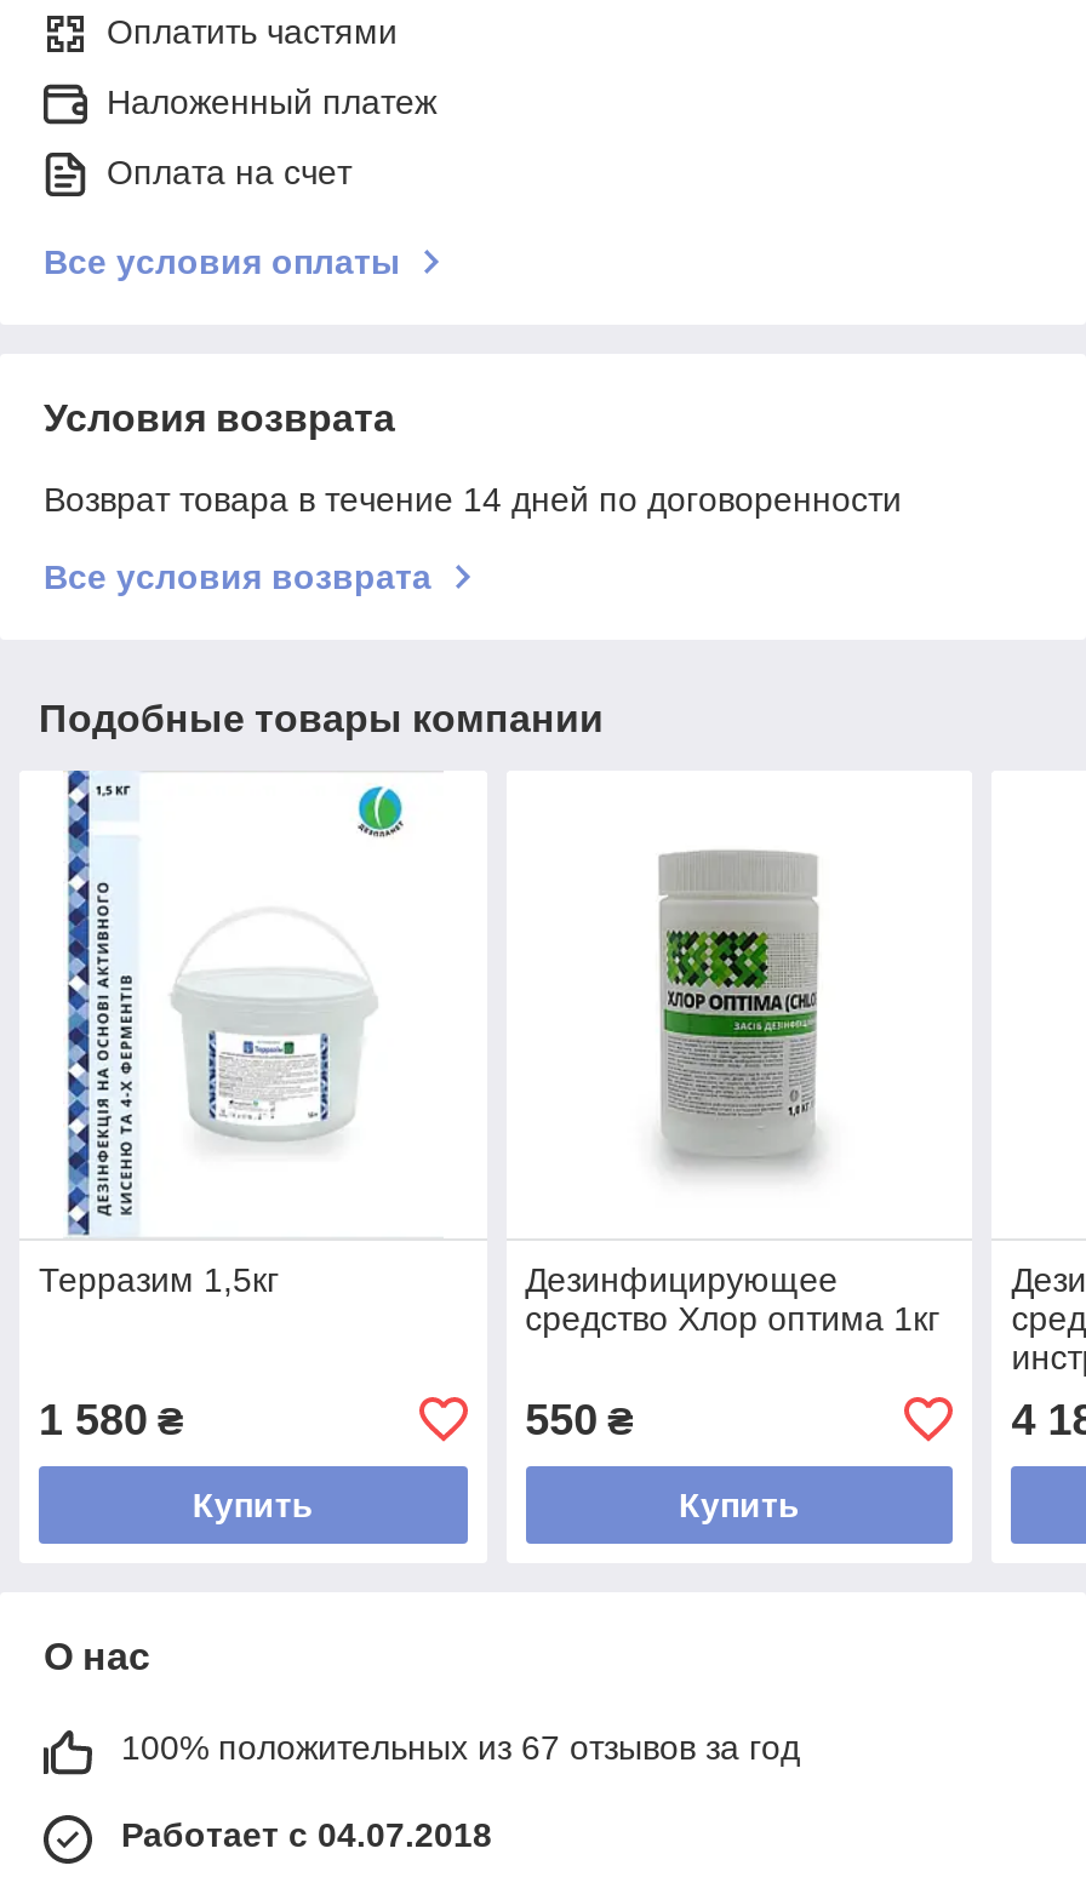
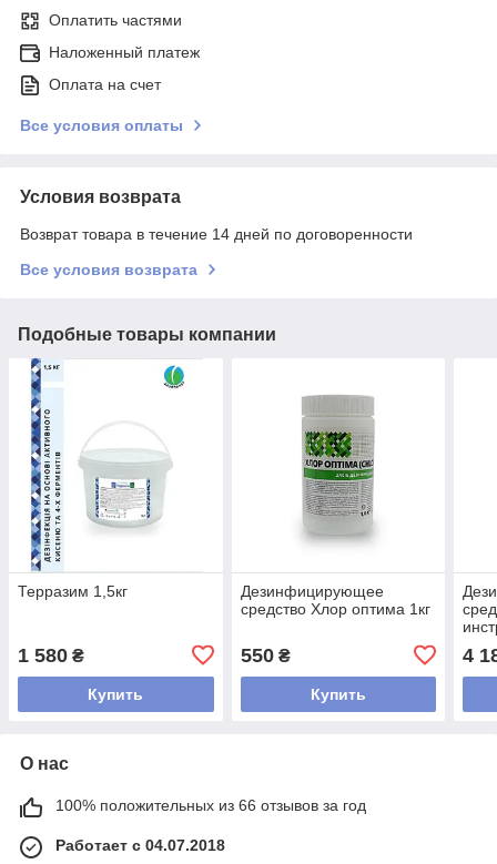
- 100% положительных из 67 отзывов за год
+ 100% положительных из 66 отзывов за год
